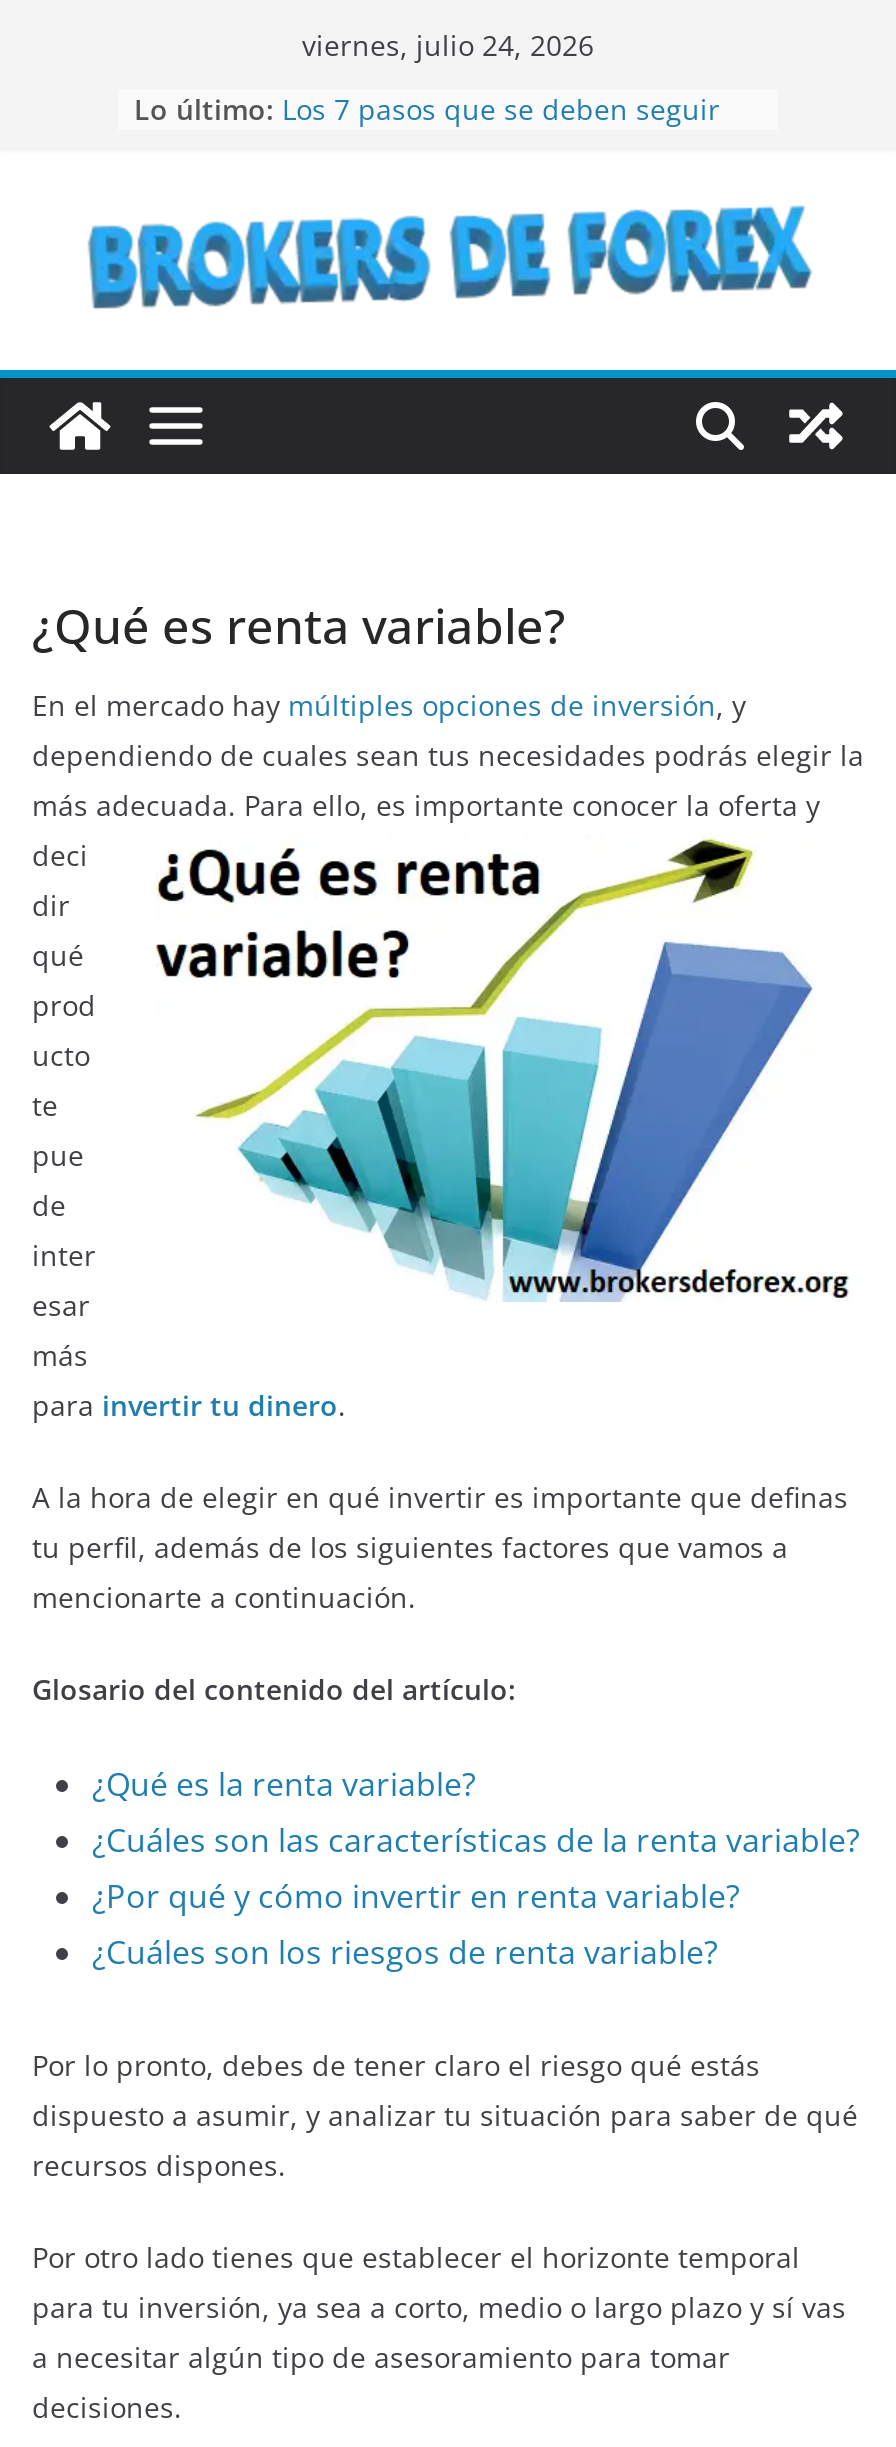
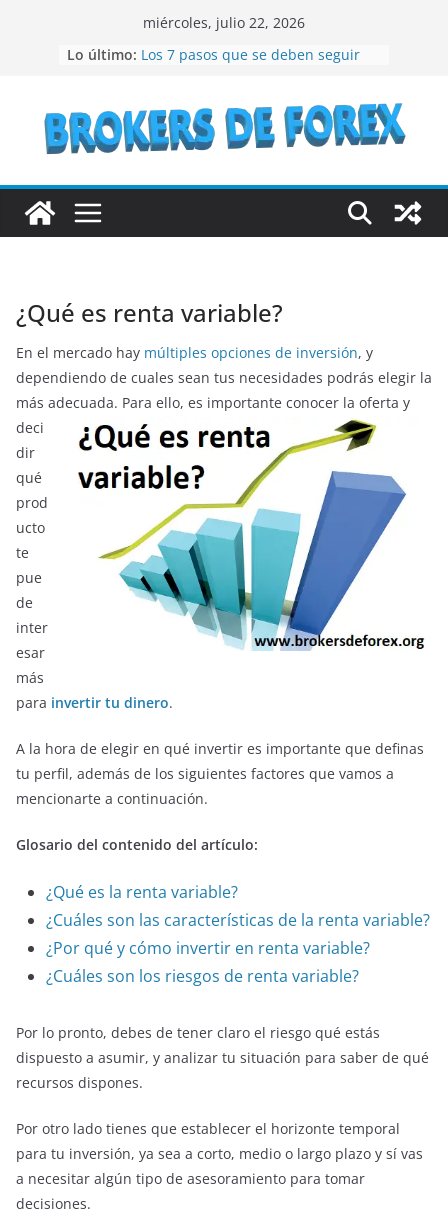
- viernes, julio 24, 2026
+ miércoles, julio 22, 2026
